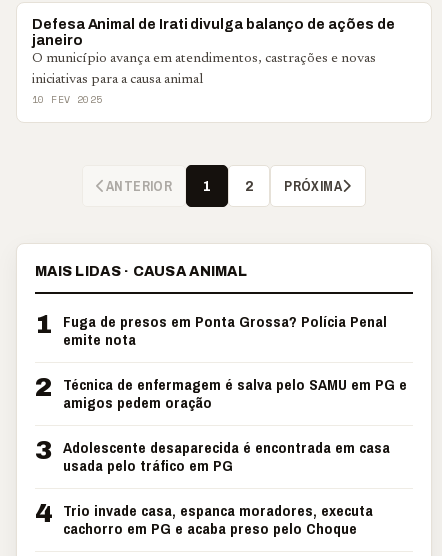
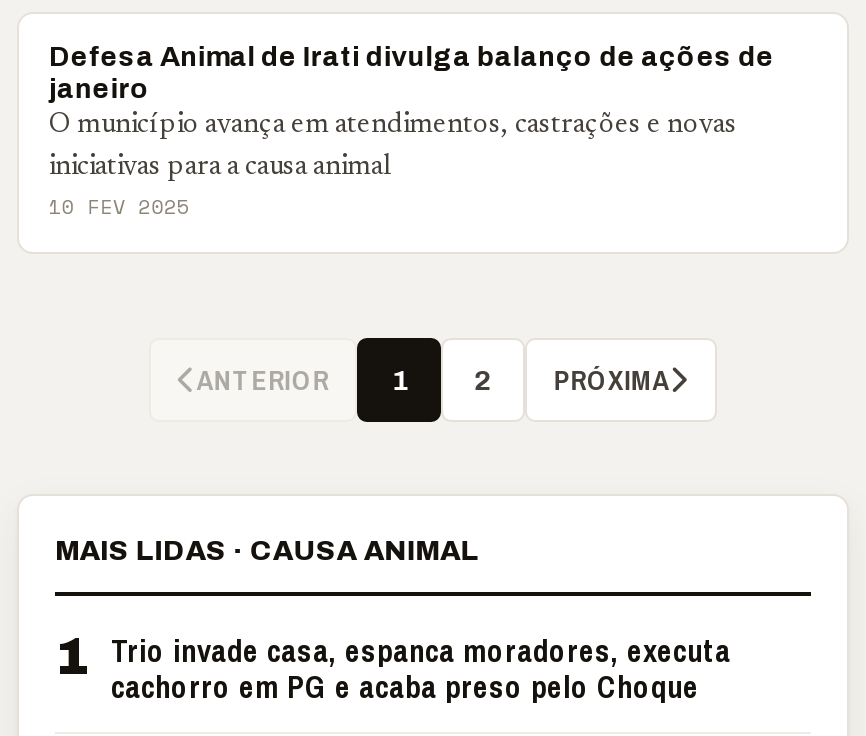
- 1 Fuga de presos em Ponta Grossa? Polícia Penal
- emite nota
- 2 Técnica de enfermagem é salva pelo SAMU em PG e
- amigos pedem oração
- 3 Adolescente desaparecida é encontrada em casa
- usada pelo tráfico em PG
- 4 Trio invade casa, espanca moradores, executa
+ 1 Trio invade casa, espanca moradores, executa
